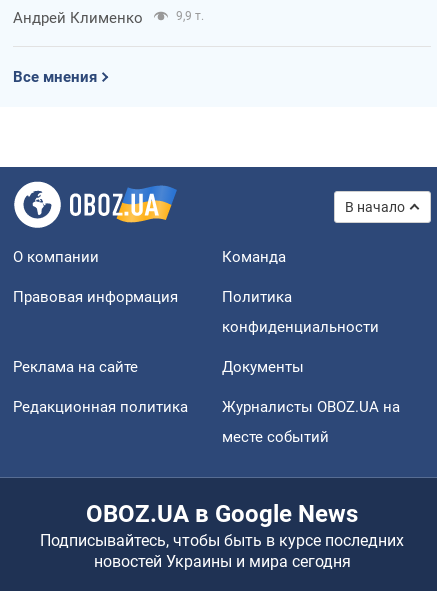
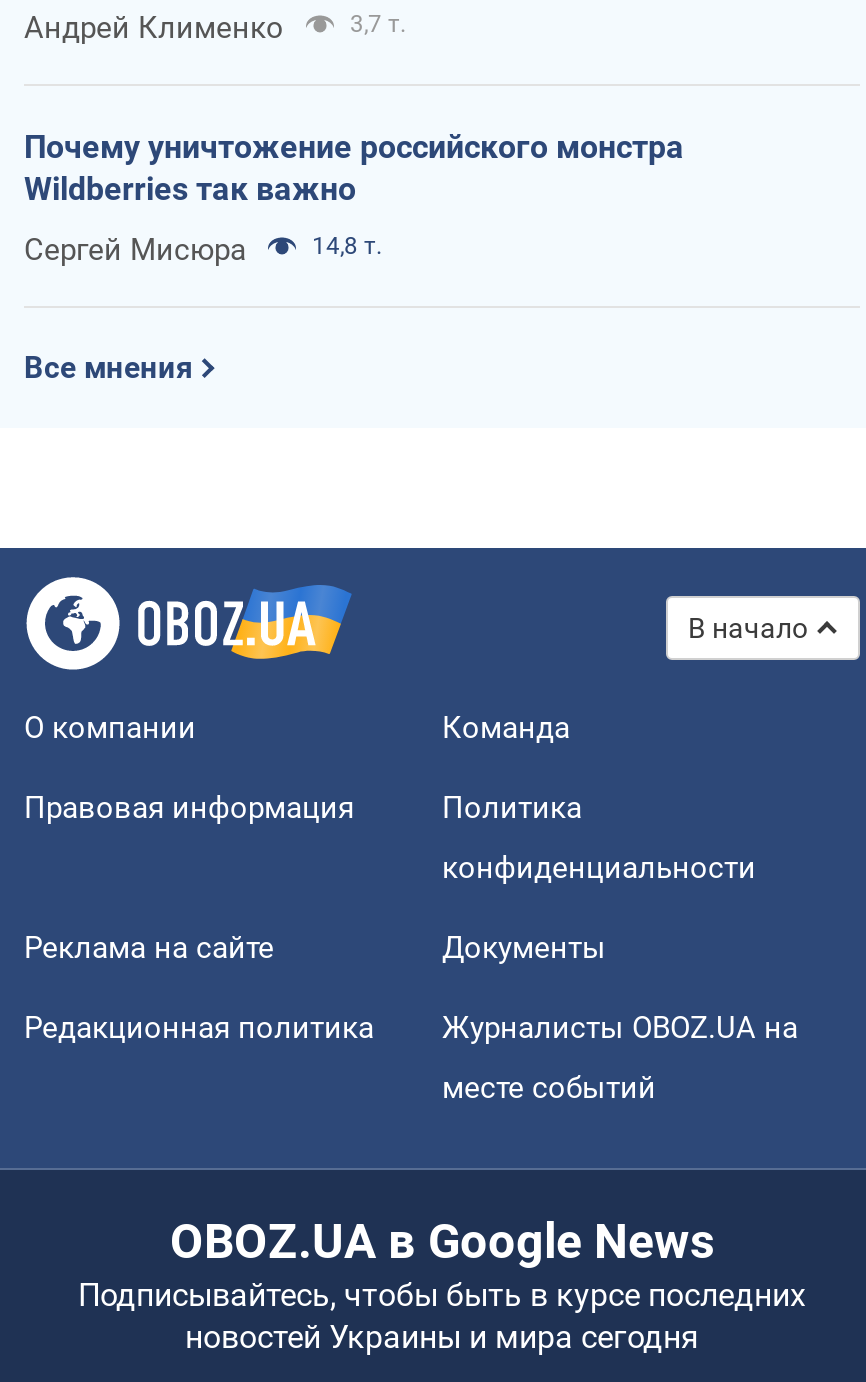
- 9,9 т.
+ 3,7 т.
+ Почему уничтожение российского монстра
+ Wildberries так важно
+ Сергей Мисюра
+ 14,8 т.
